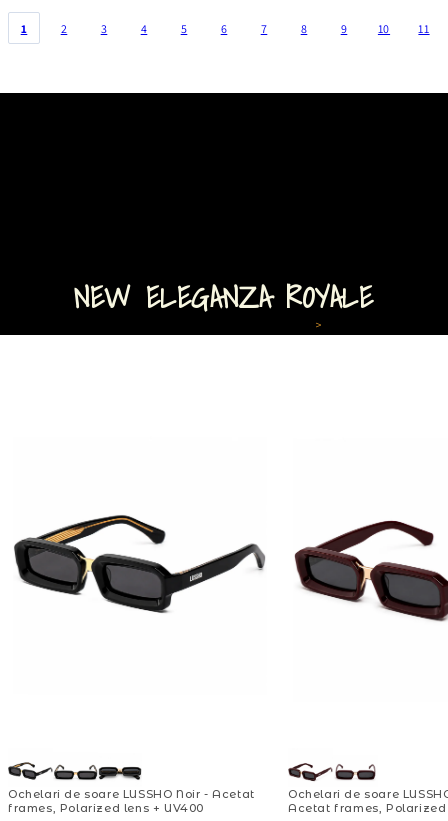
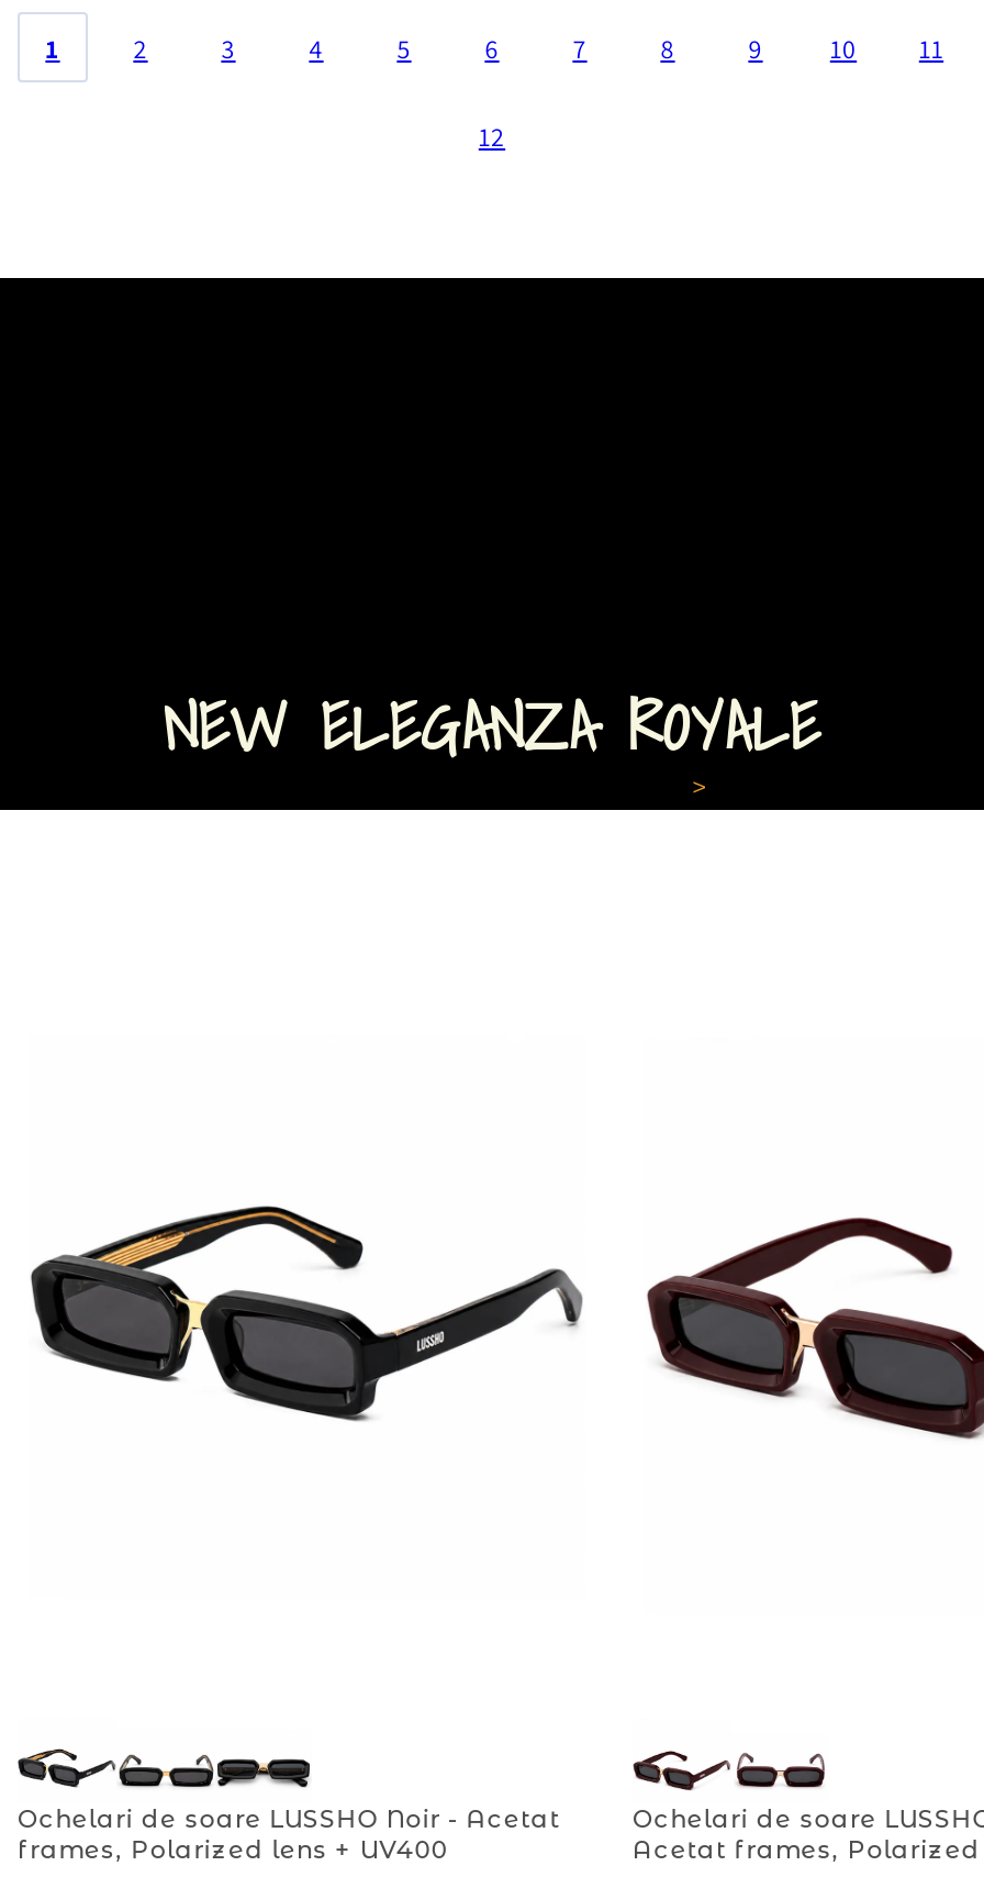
+ 12
